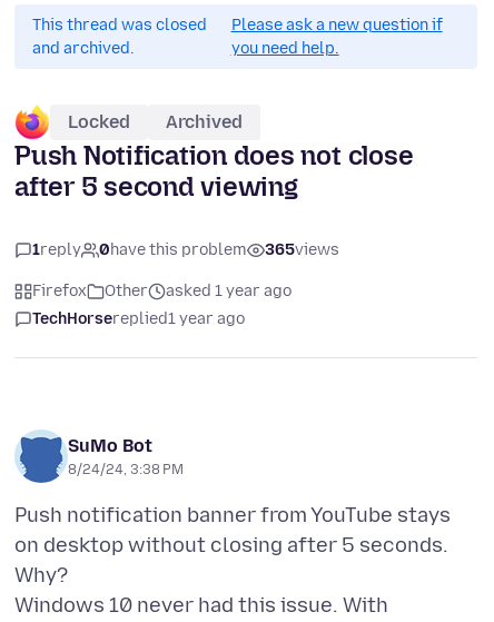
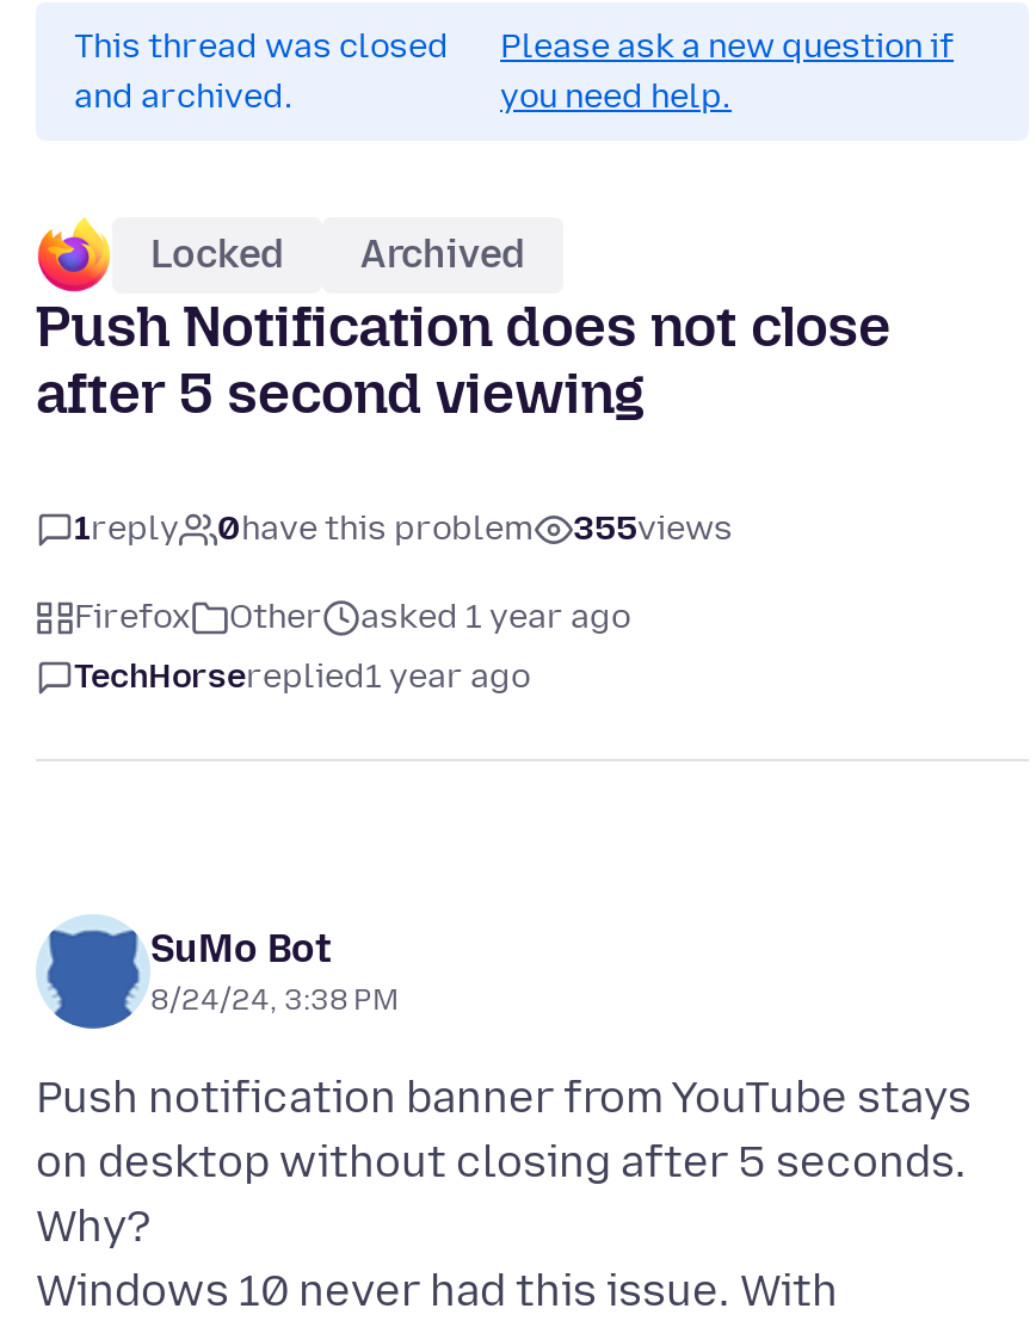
- 365views
+ 355views
